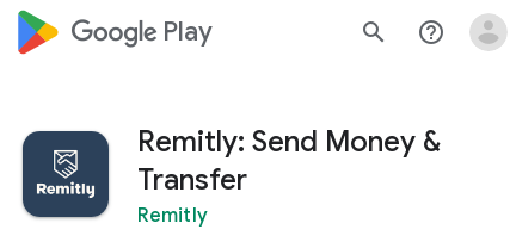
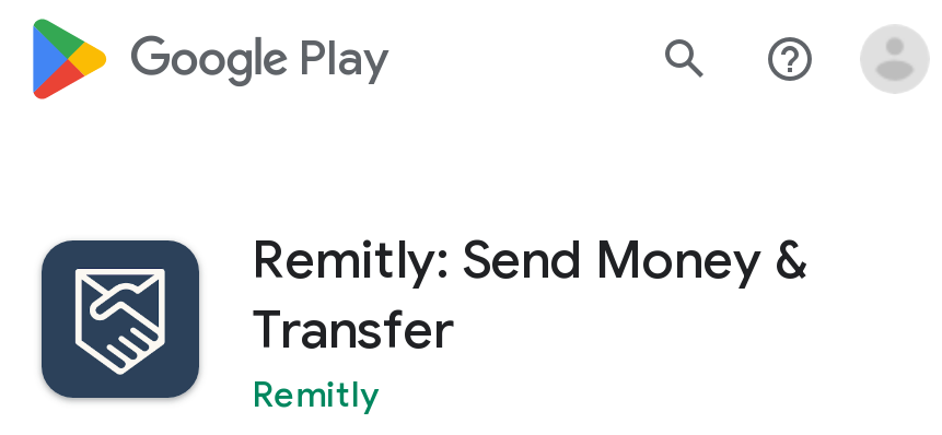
- [image]
+ [image]
